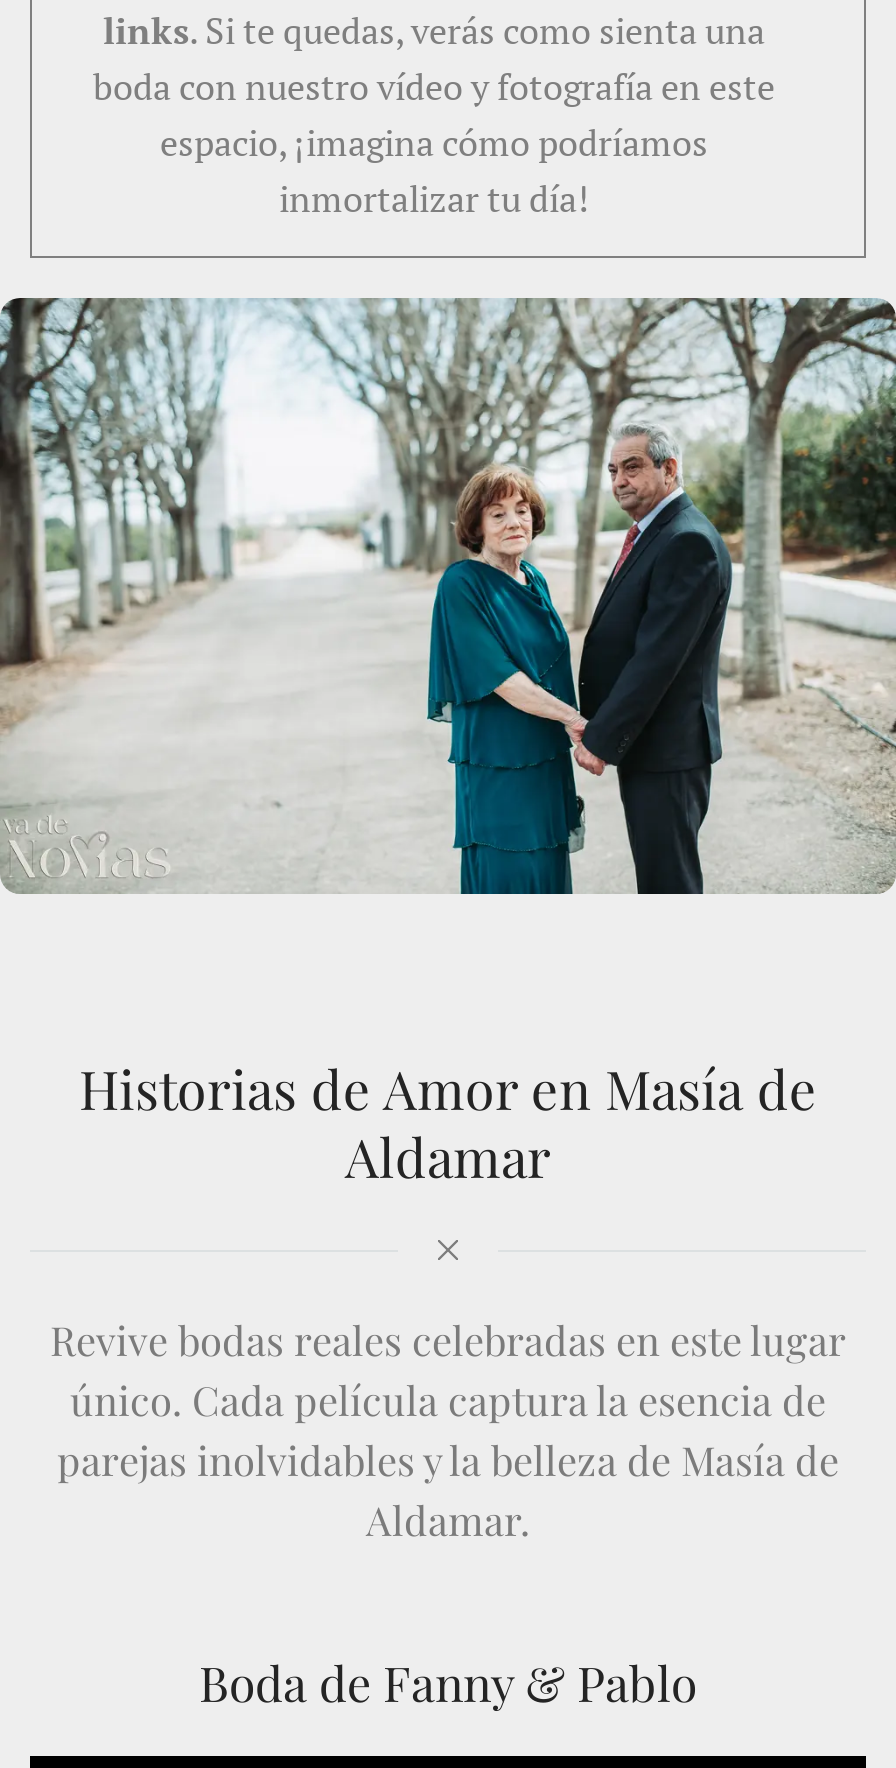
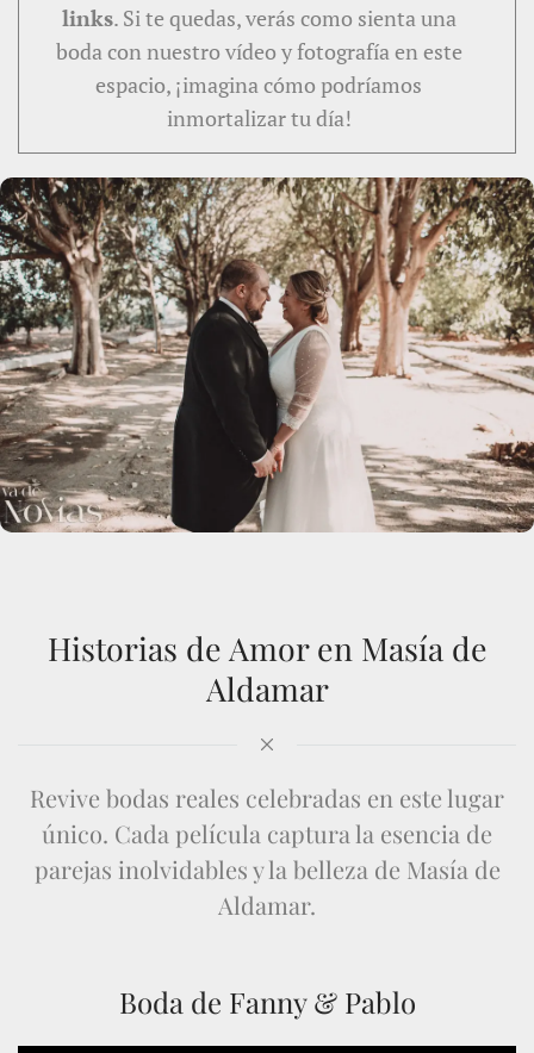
- [image]
+ [image]
